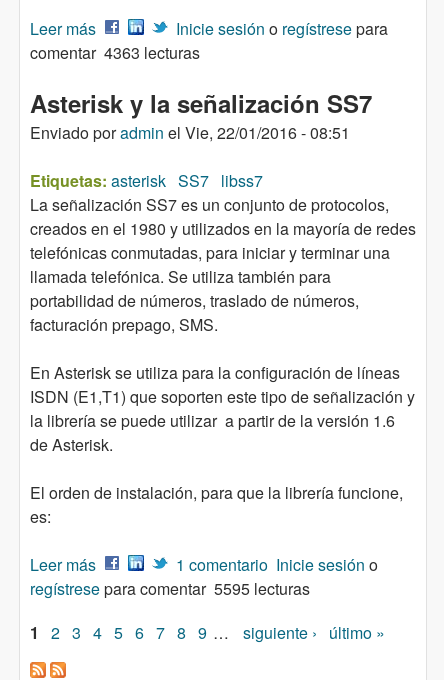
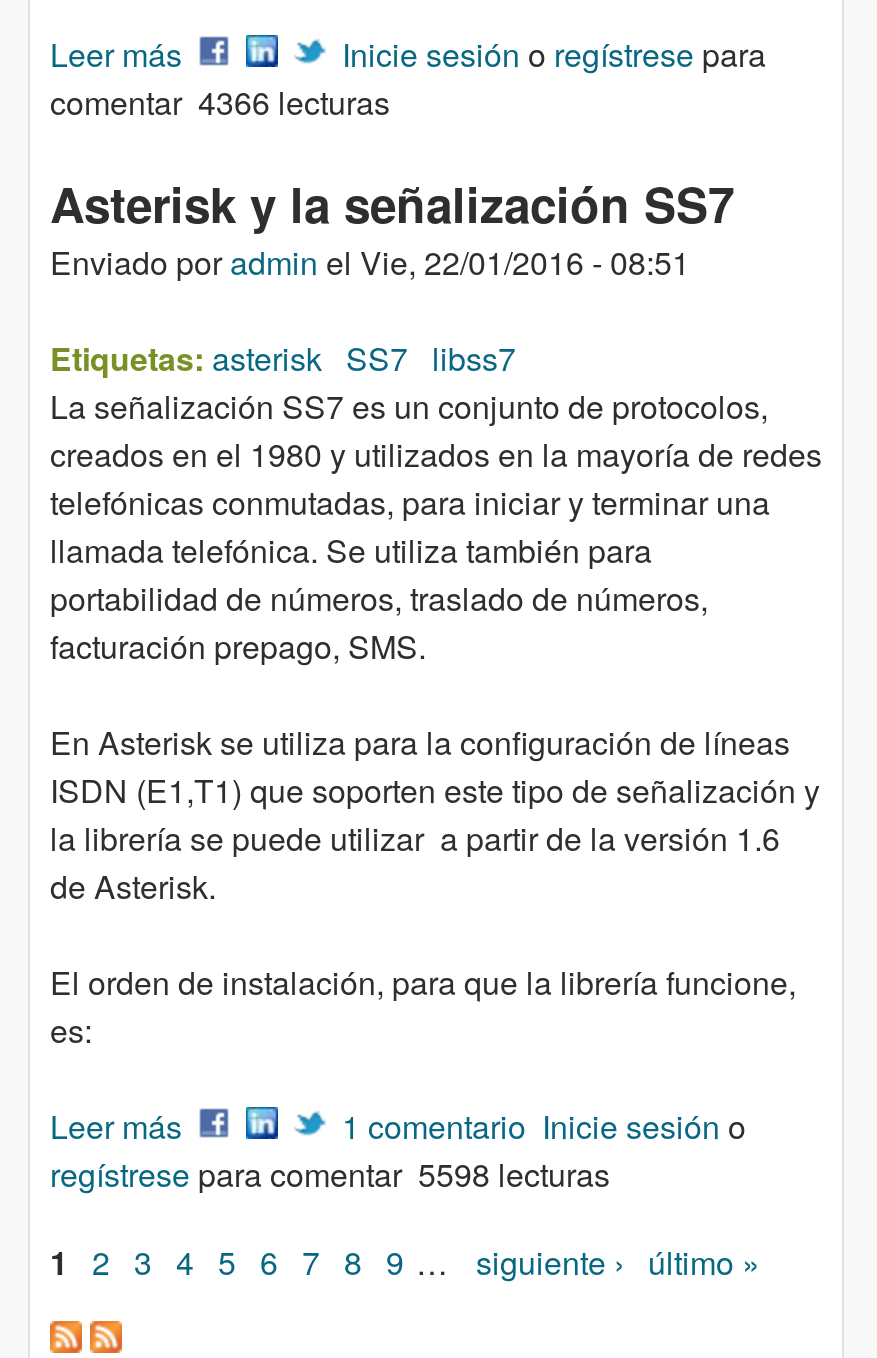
- comentar 4363 lecturas
+ comentar 4366 lecturas

- regístrese para comentar 5595 lecturas
+ regístrese para comentar 5598 lecturas
